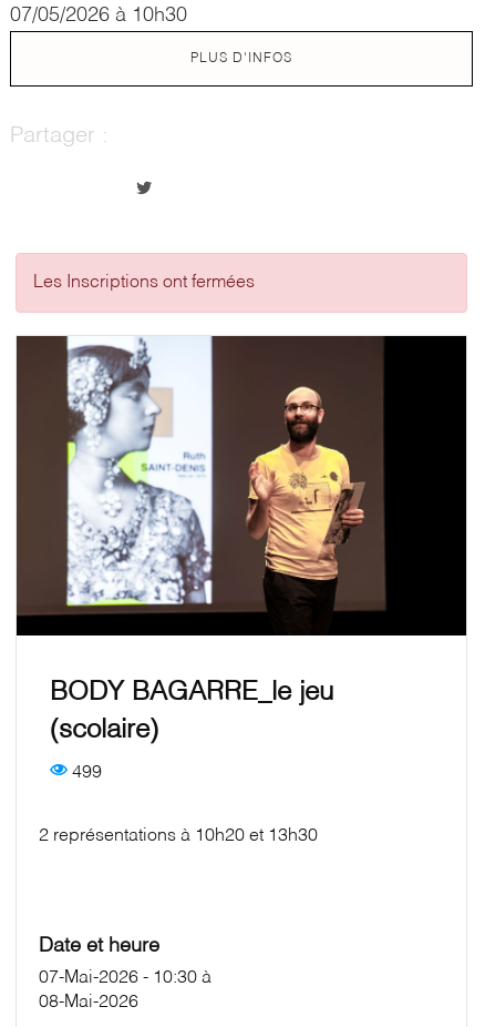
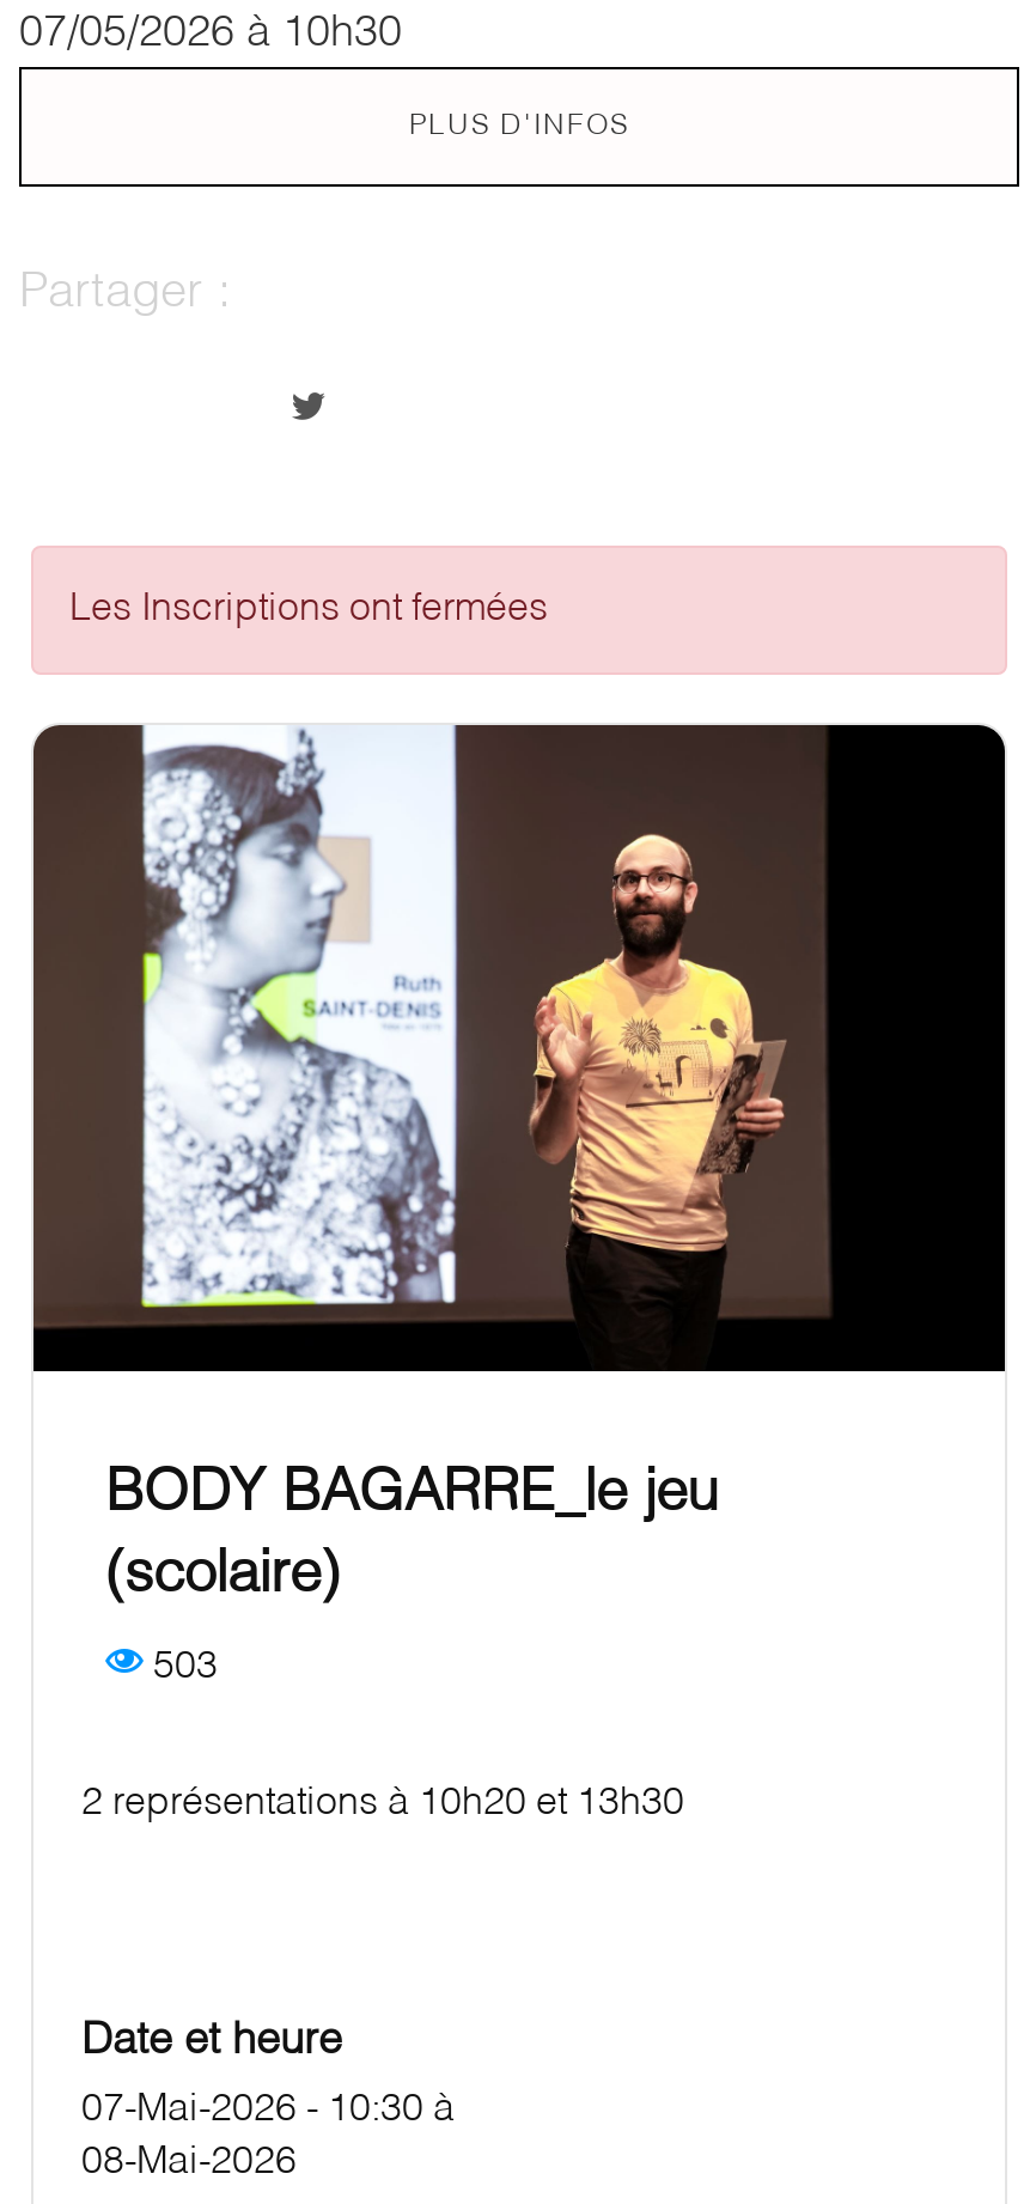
- 499
+ 503
